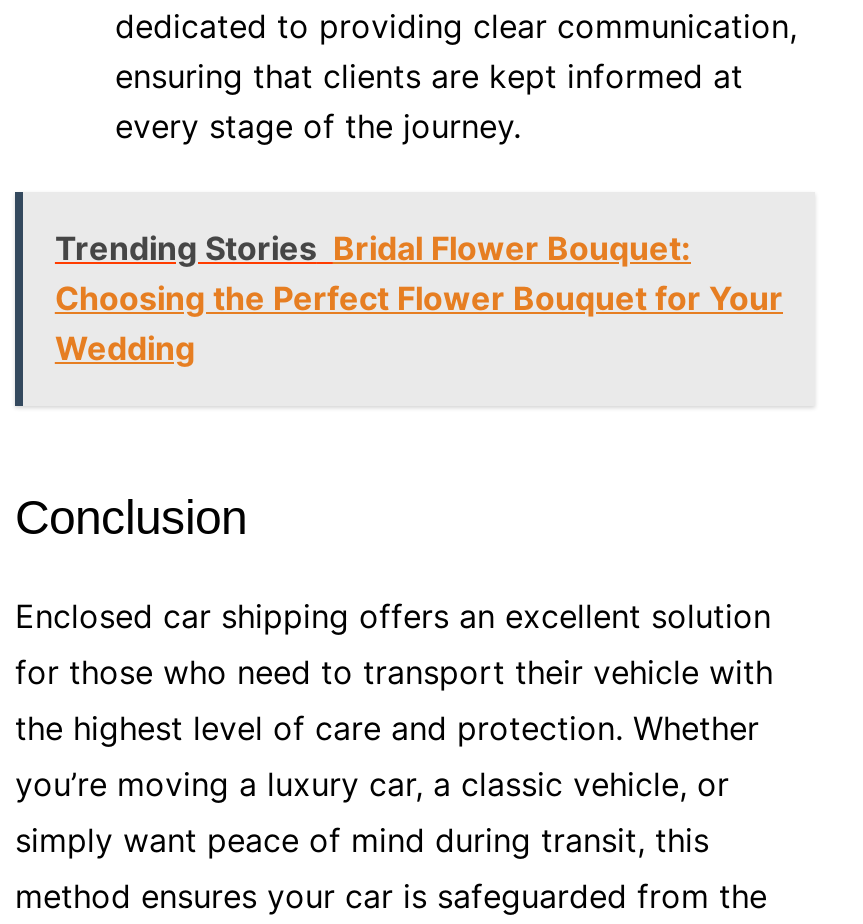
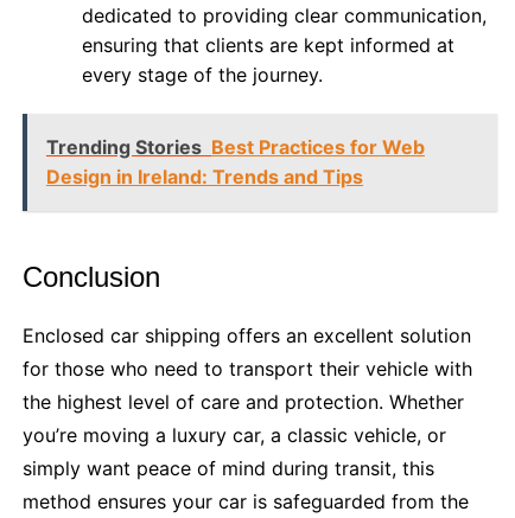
- Trending Stories Bridal Flower Bouquet:
- Choosing the Perfect Flower Bouquet for Your
- Wedding
+ Trending Stories Best Practices for Web
+ Design in Ireland: Trends and Tips
